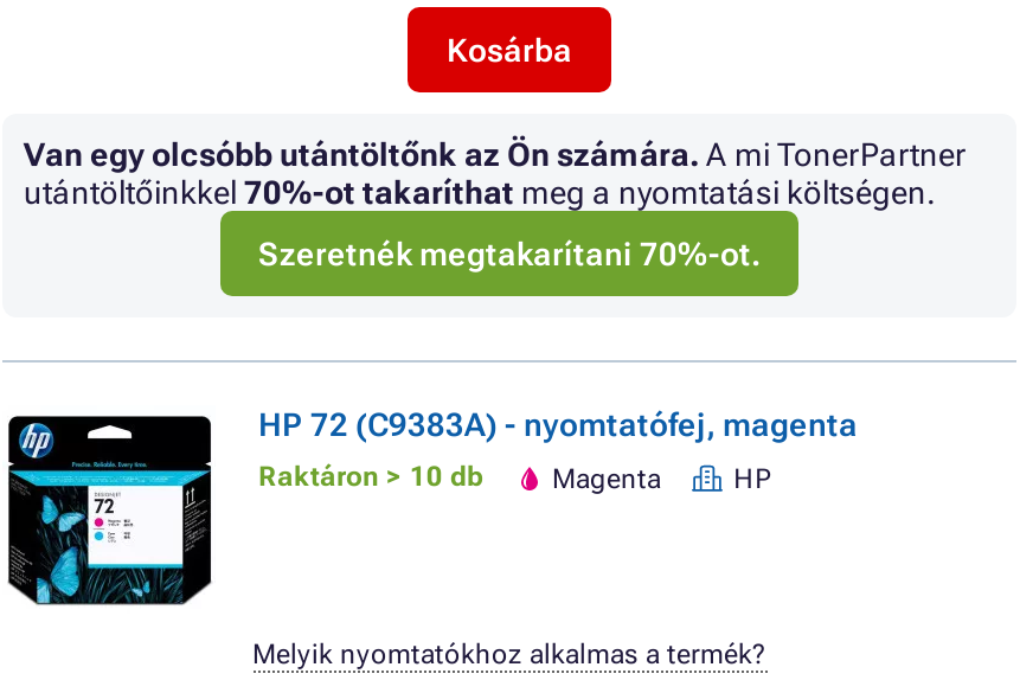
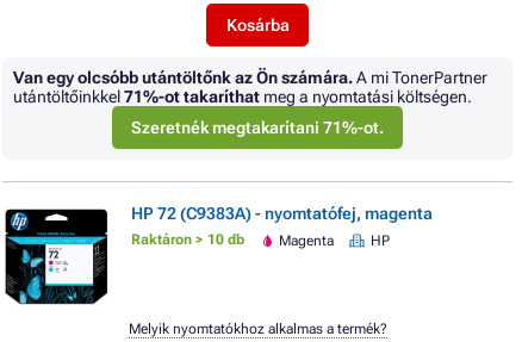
- utántöltőinkkel 70%-ot takaríthat meg a nyomtatási költségen.
+ utántöltőinkkel 71%-ot takaríthat meg a nyomtatási költségen.

- Szeretnék megtakarítani 70%-ot.
+ Szeretnék megtakarítani 71%-ot.
